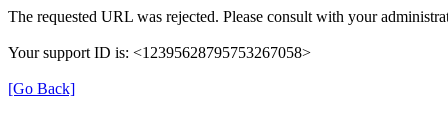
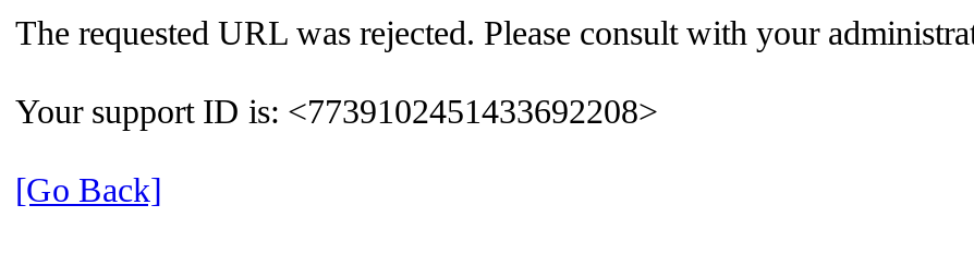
- Your support ID is: <12395628795753267058>
+ Your support ID is: <7739102451433692208>
